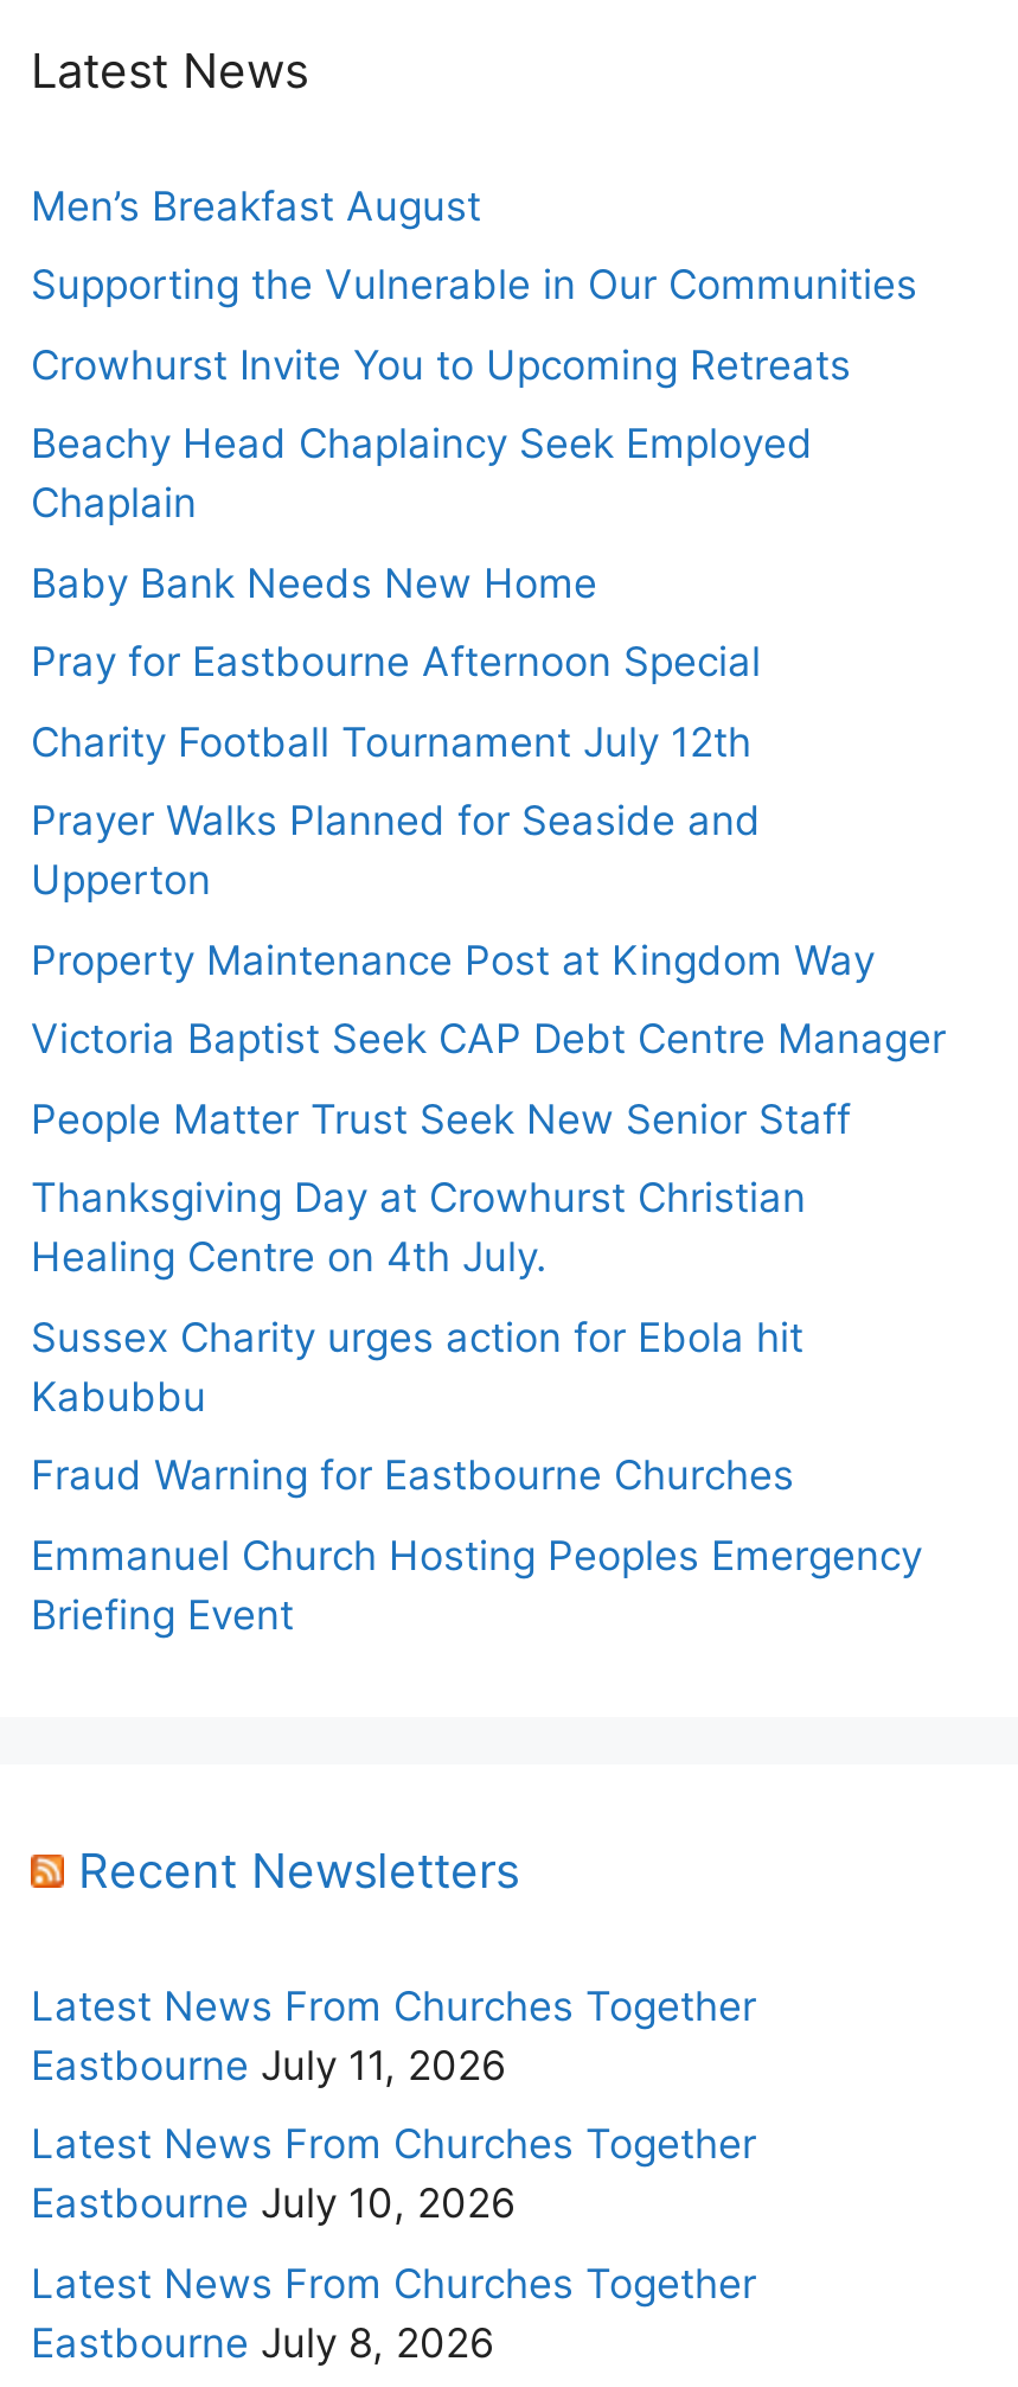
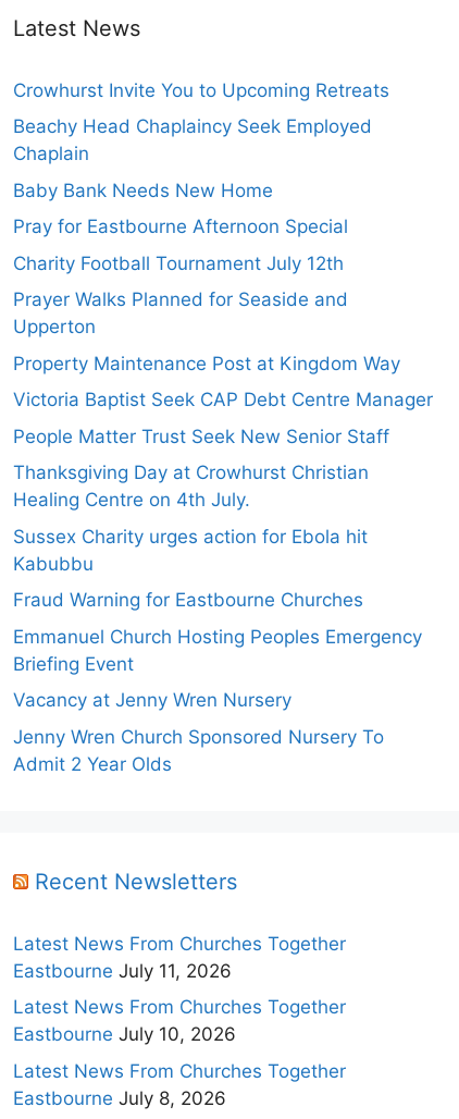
- Men’s Breakfast August
- Supporting the Vulnerable in Our Communities

moved up: Crowhurst Invite You to Upcoming Retreats | Beachy Head Chaplaincy Seek Employed | Chaplain | ... | Emmanuel Church Hosting Peoples Emergency | Briefing Event

+ Vacancy at Jenny Wren Nursery
+ Jenny Wren Church Sponsored Nursery To
+ Admit 2 Year Olds
